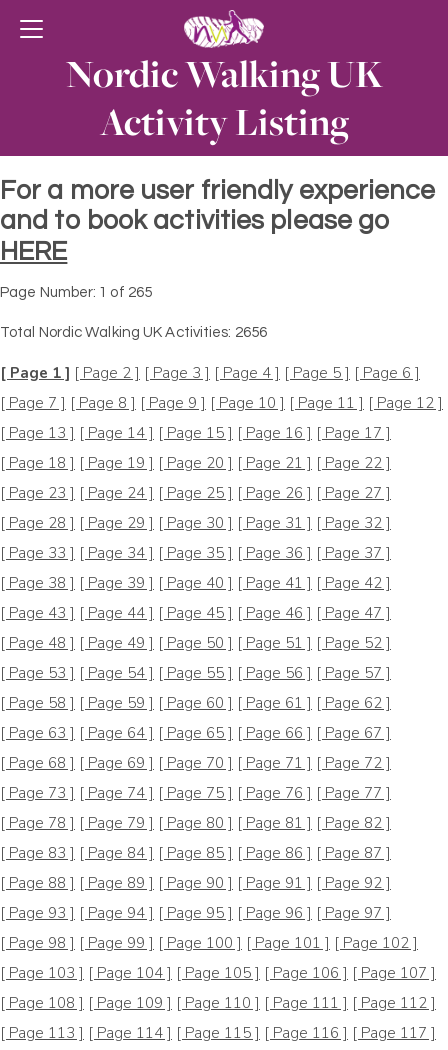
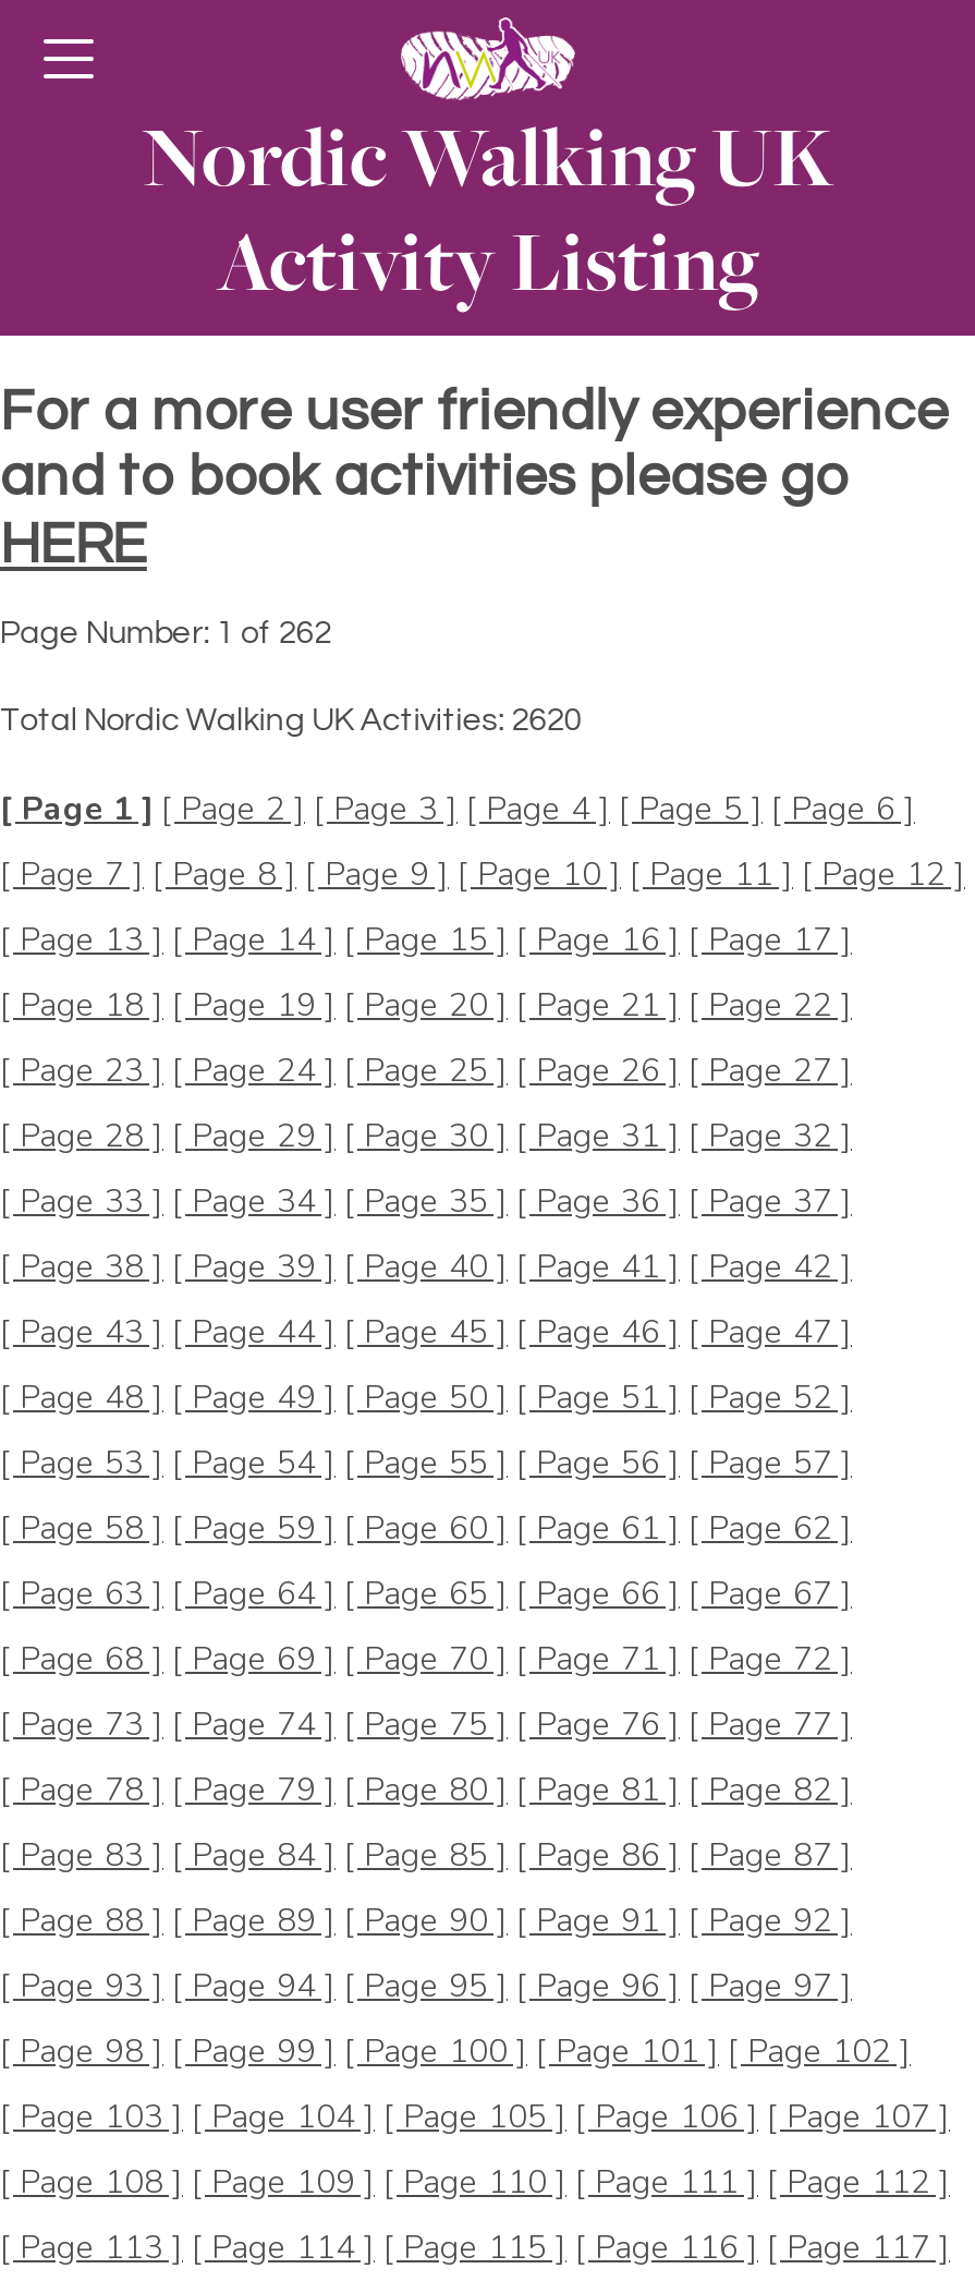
- Page Number: 1 of 265
+ Page Number: 1 of 262

- Total Nordic Walking UK Activities: 2656
+ Total Nordic Walking UK Activities: 2620
